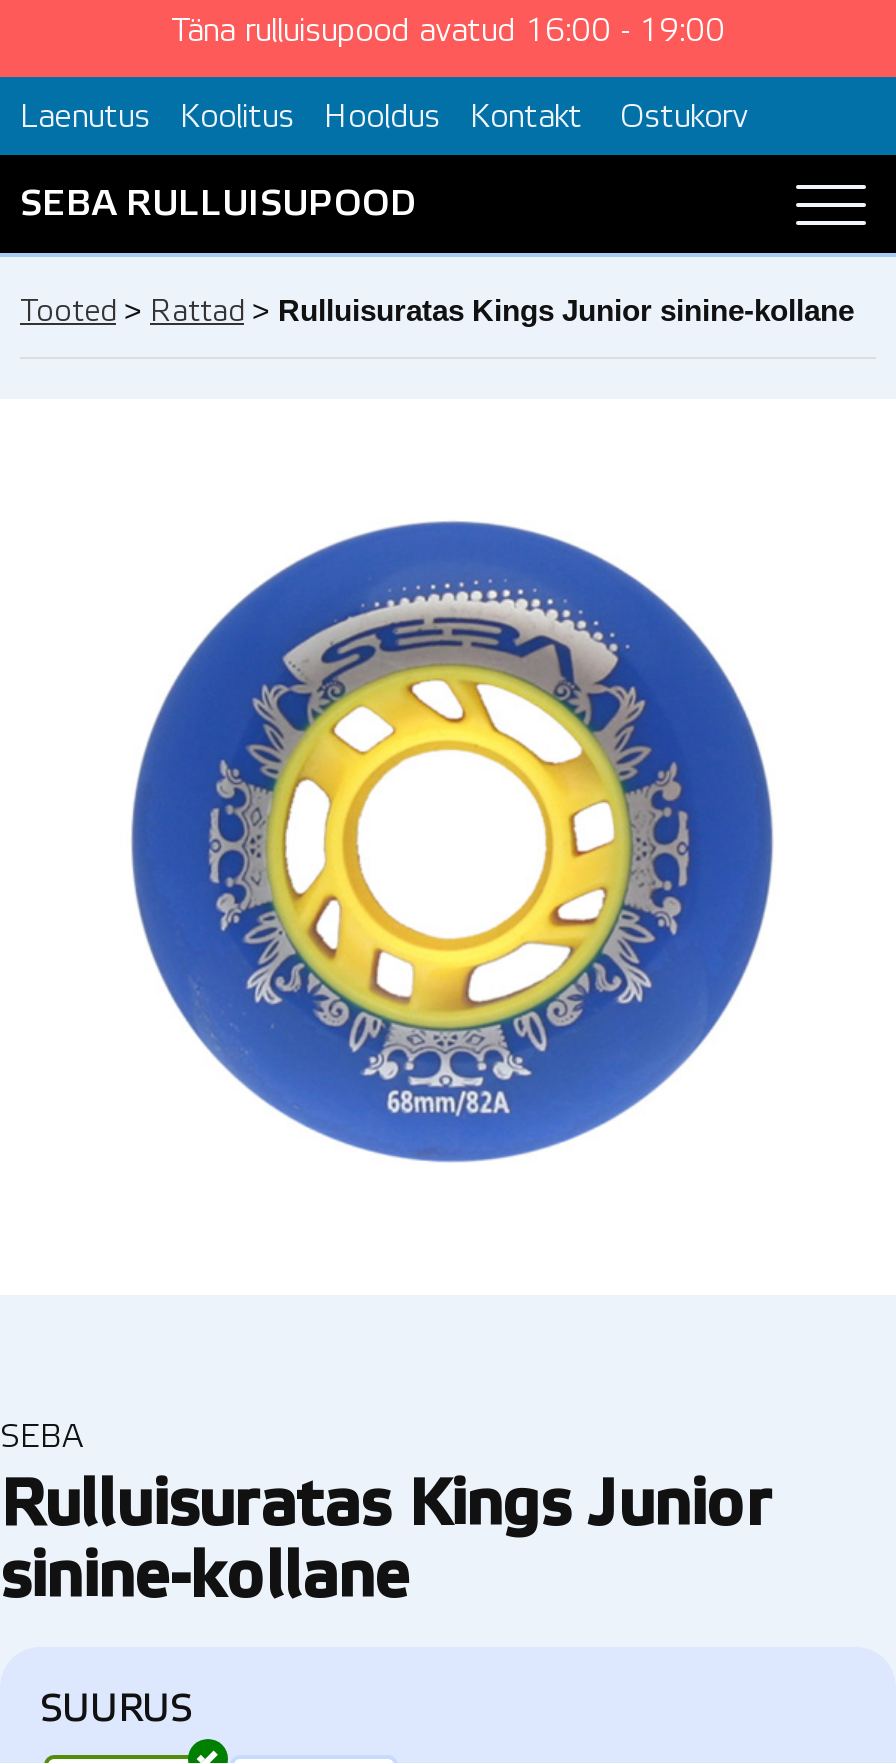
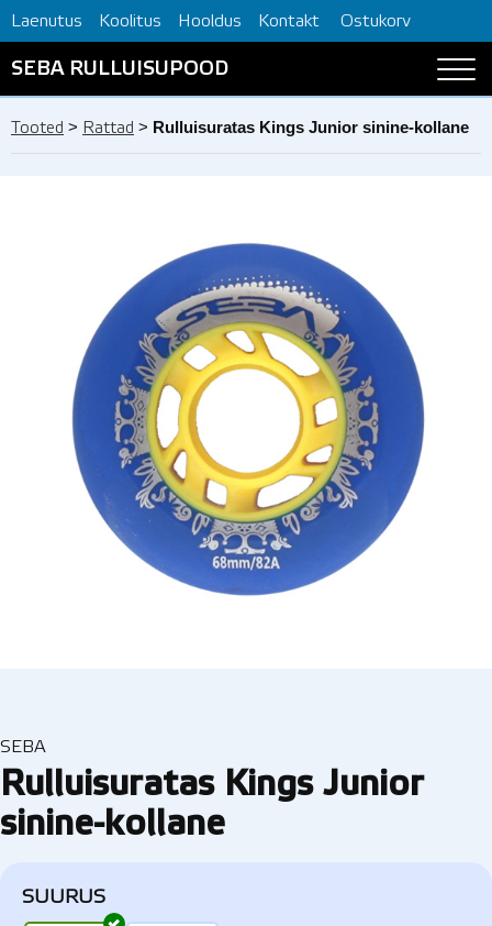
- Täna rulluisupood avatud 16:00 - 19:00
